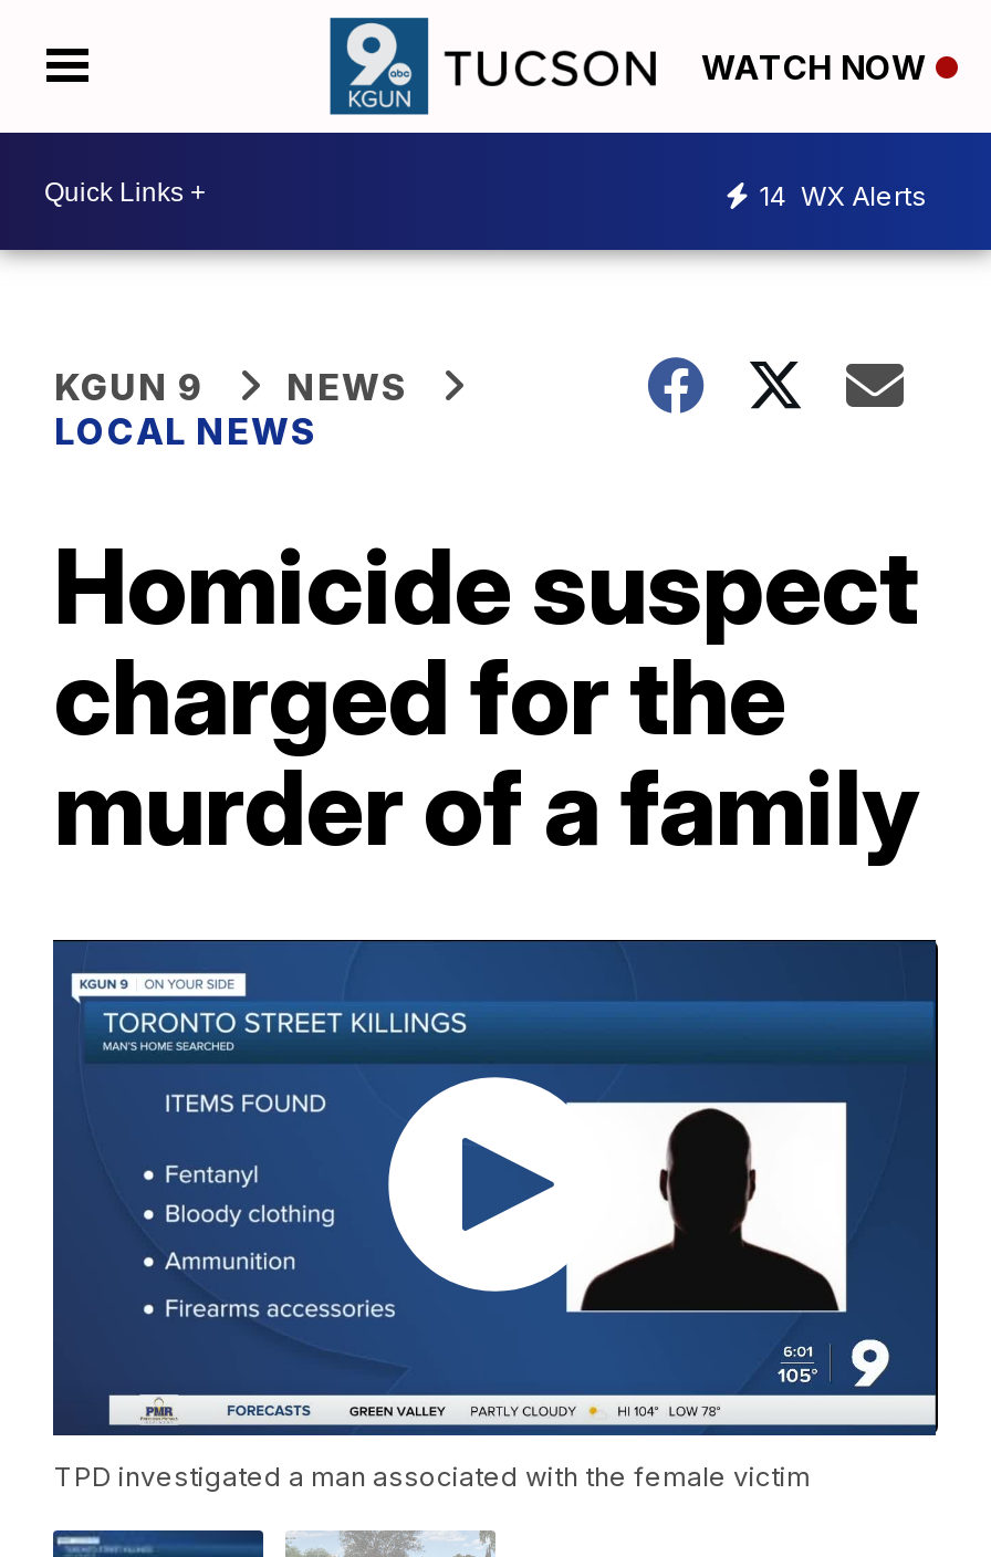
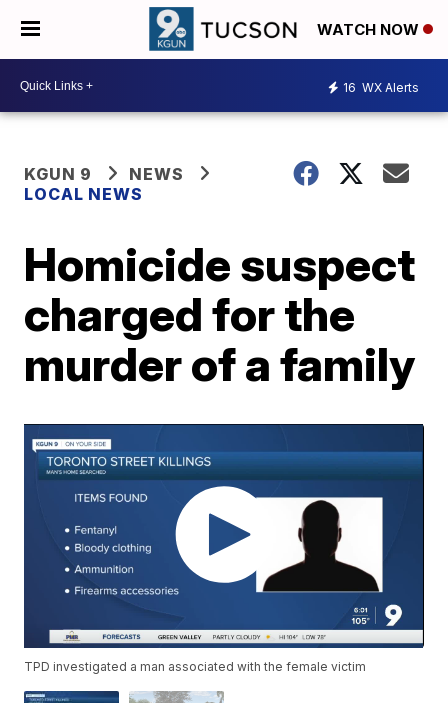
- 14 WX Alerts
+ 16 WX Alerts
